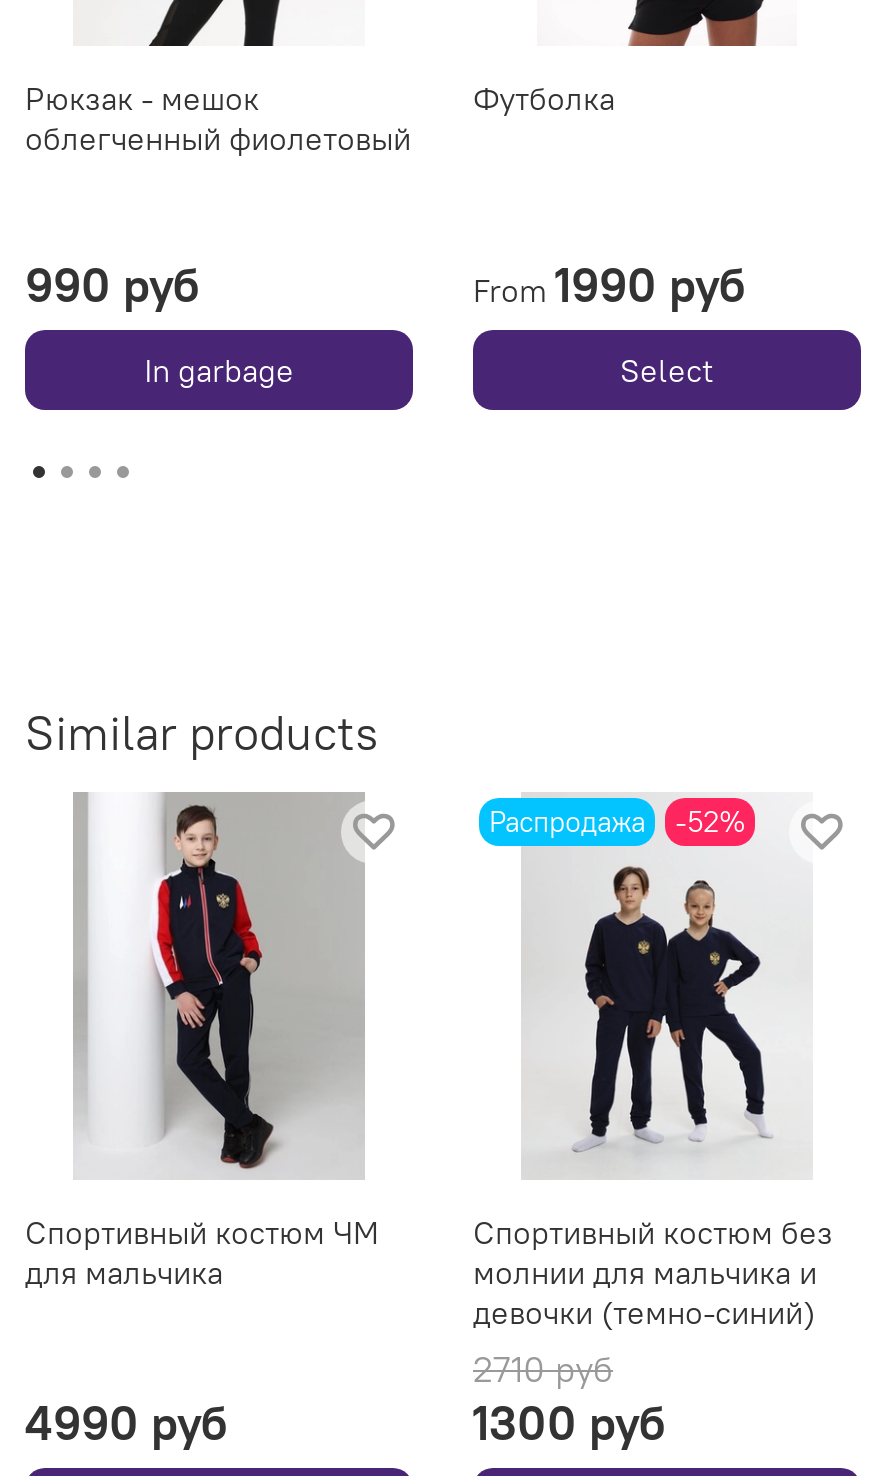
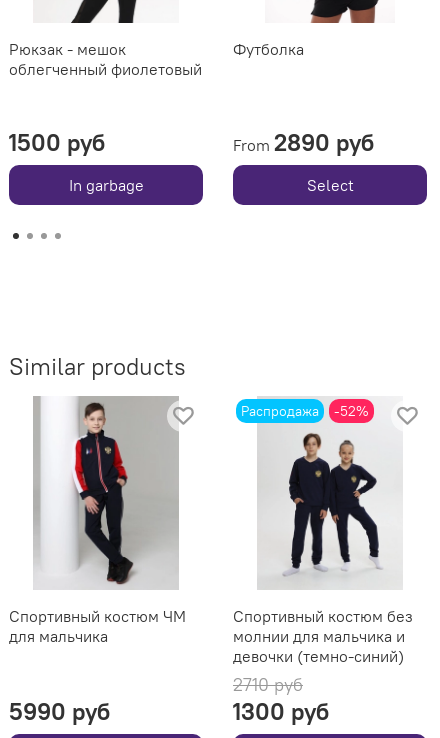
- 990 руб
+ 1500 руб

- From 1990 руб
+ From 2890 руб

- 4990 руб
+ 5990 руб
